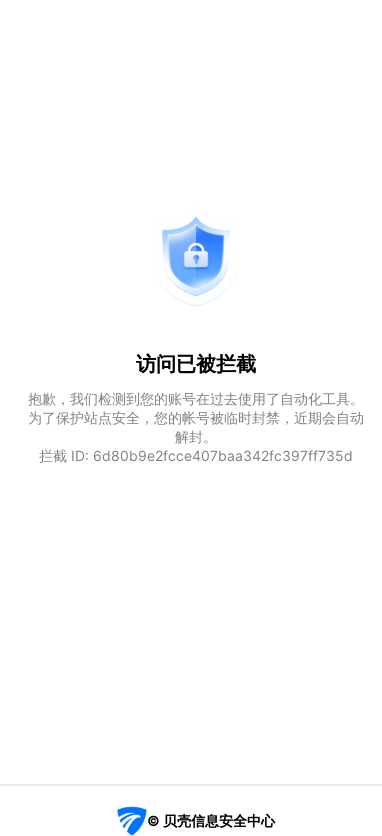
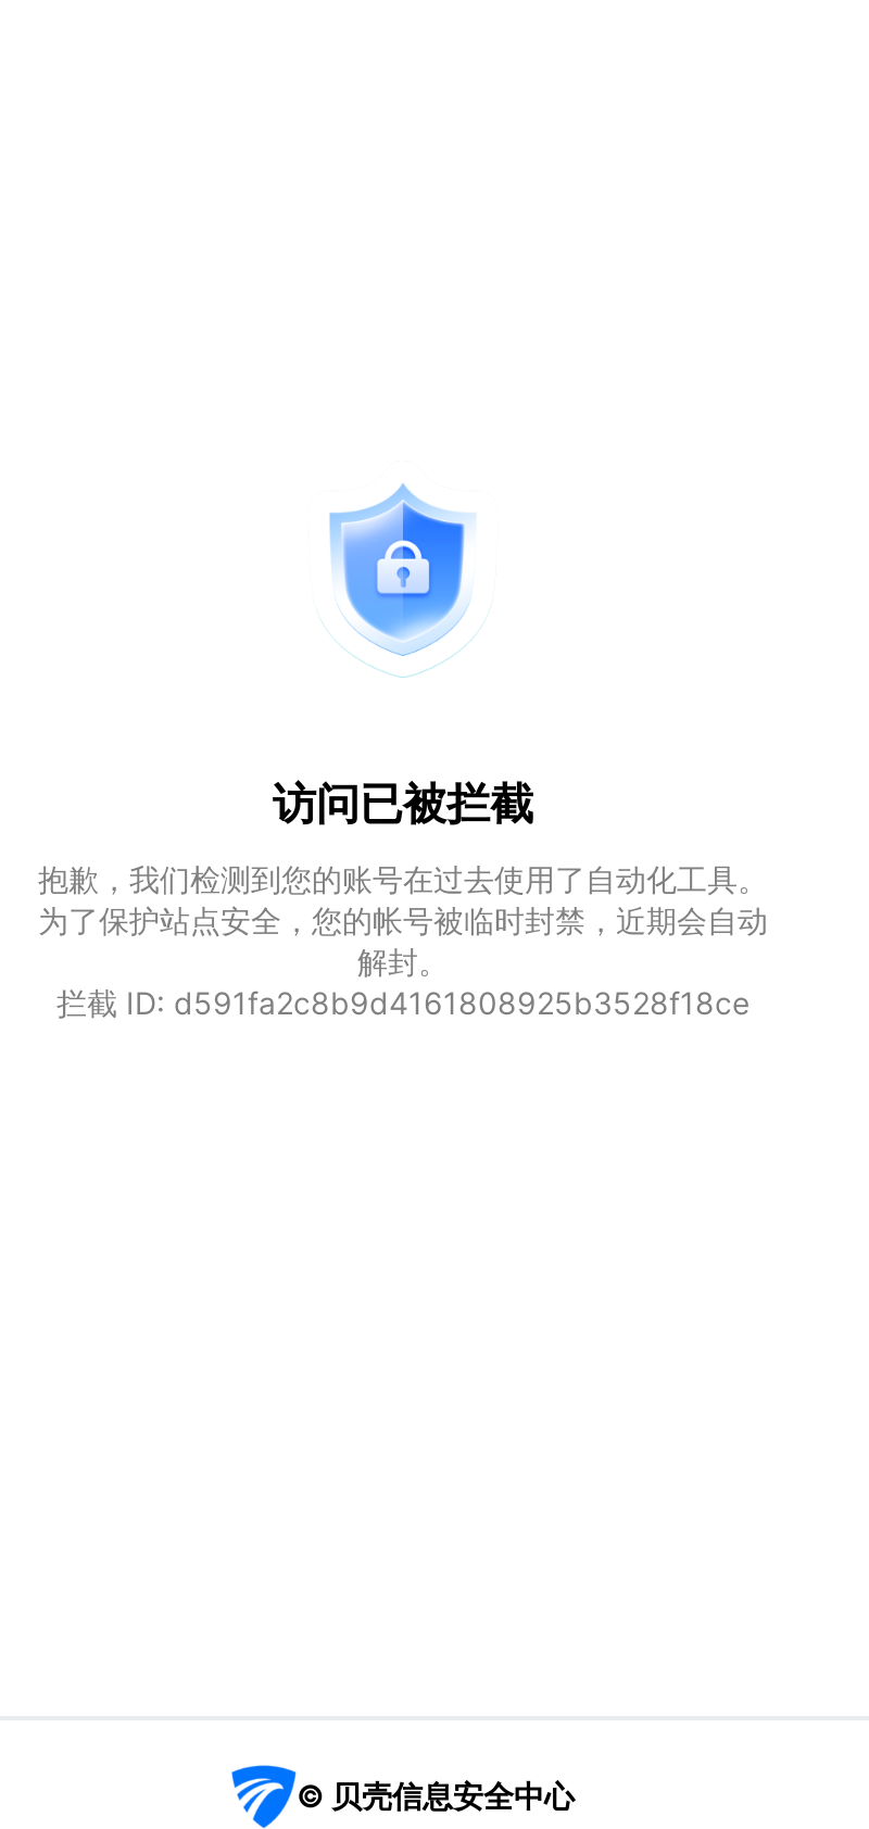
- 拦截 ID: 6d80b9e2fcce407baa342fc397ff735d
+ 拦截 ID: d591fa2c8b9d4161808925b3528f18ce
